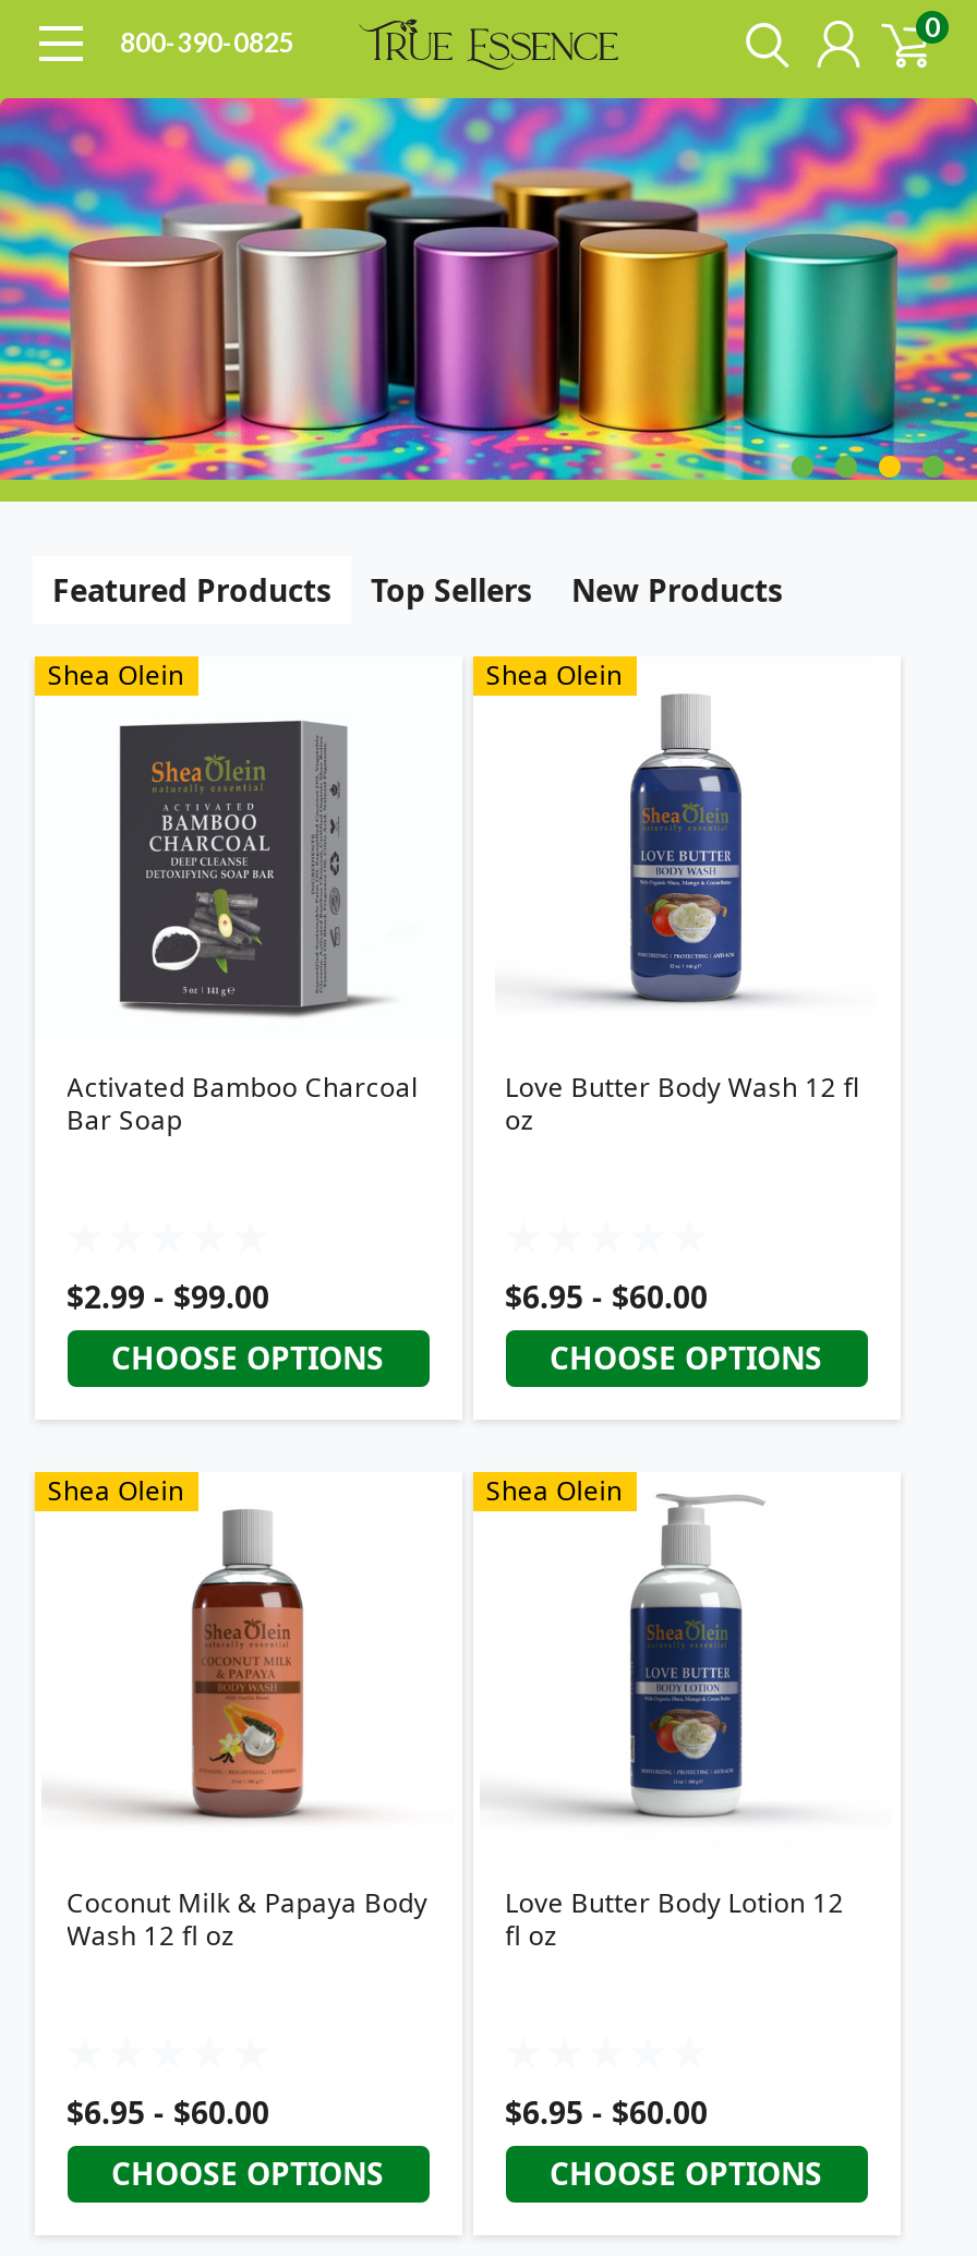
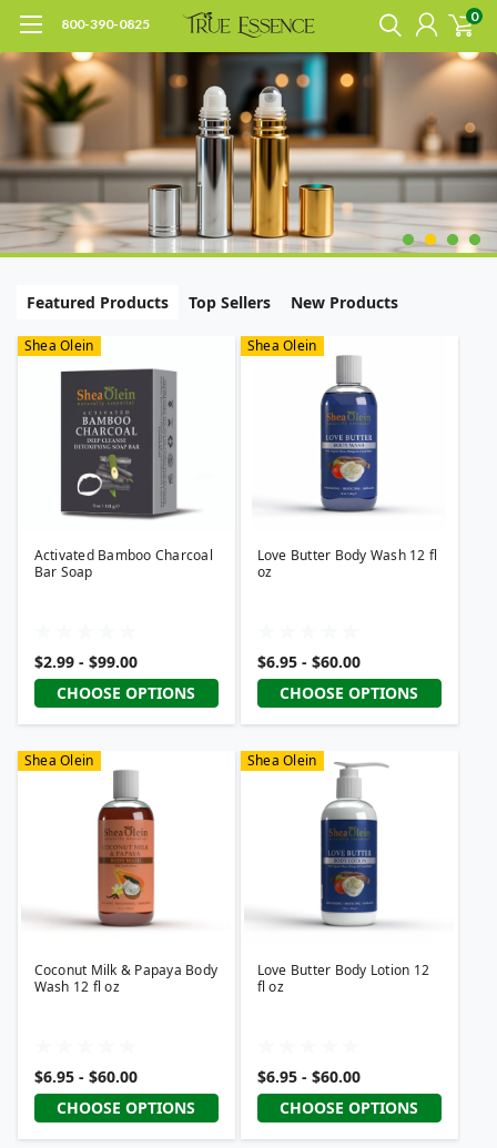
- [image]
+ [image]
